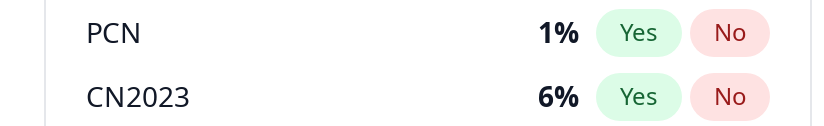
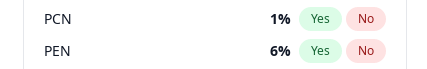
- CN2023
+ PEN
